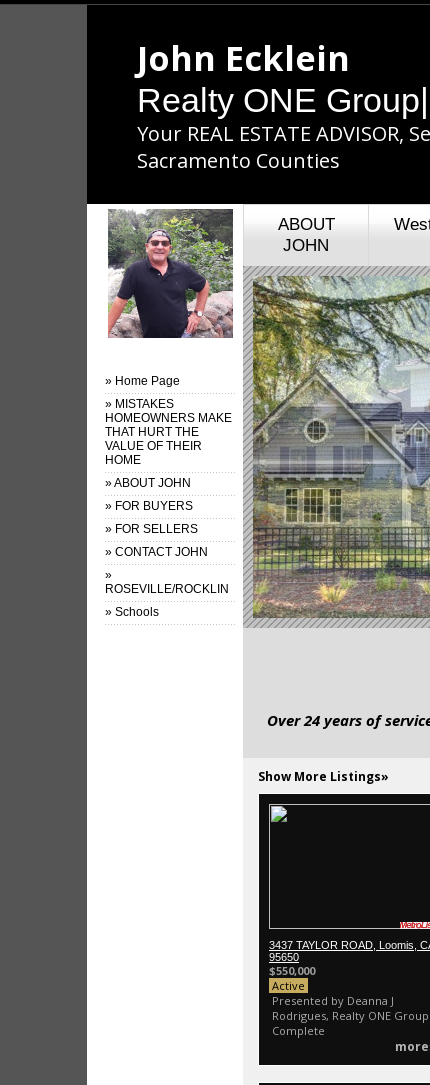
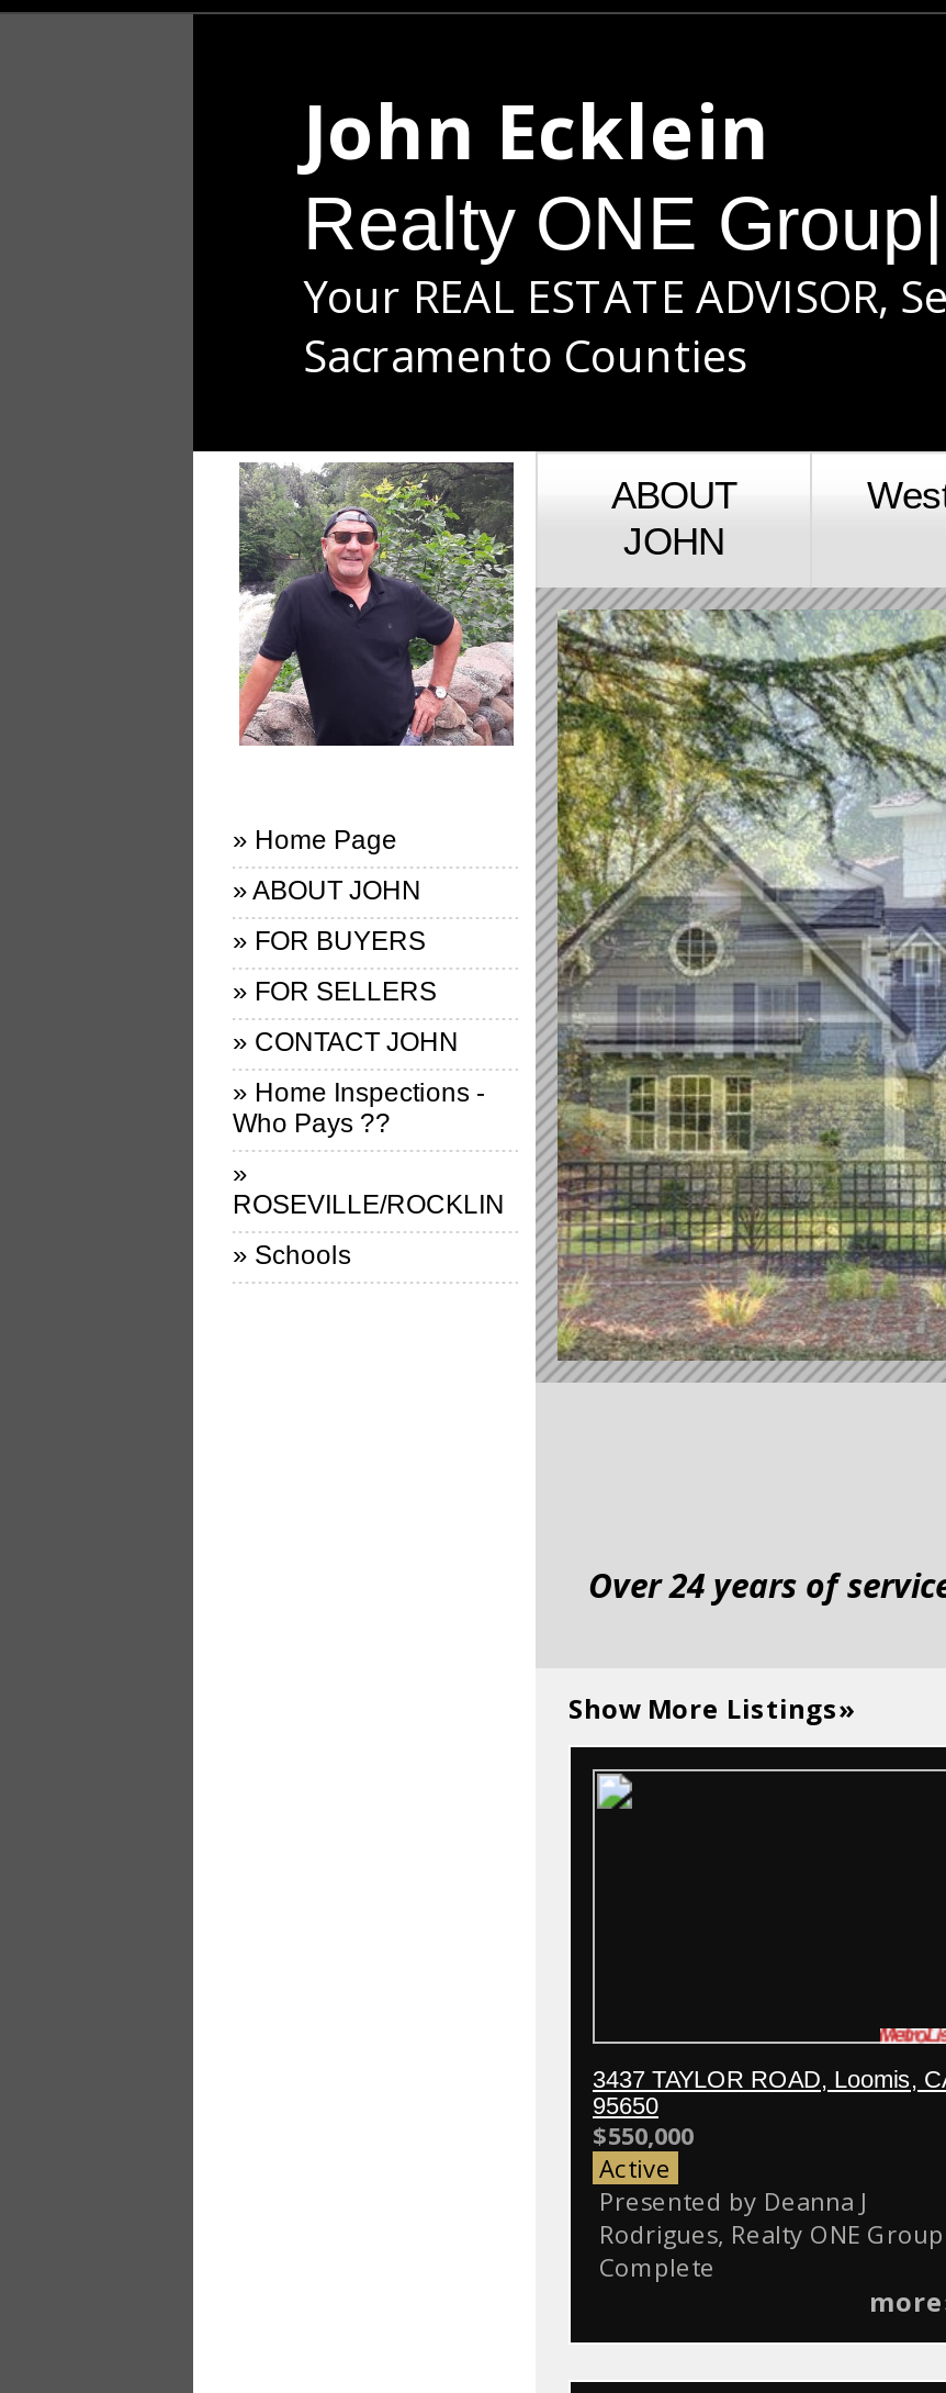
- » MISTAKES
- HOMEOWNERS MAKE
- THAT HURT THE
- VALUE OF THEIR
- HOME

moved up: » ABOUT JOHN | » FOR BUYERS | » FOR SELLERS | » CONTACT JOHN

- [image]
+ [image]

+ » Home Inspections -
+ Who Pays ??

moved up: ROSEVILLE/ROCKLIN | » Schools
